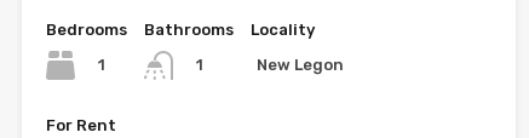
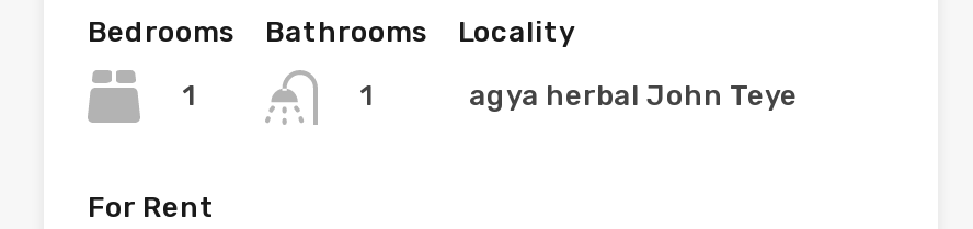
- New Legon
+ agya herbal John Teye
